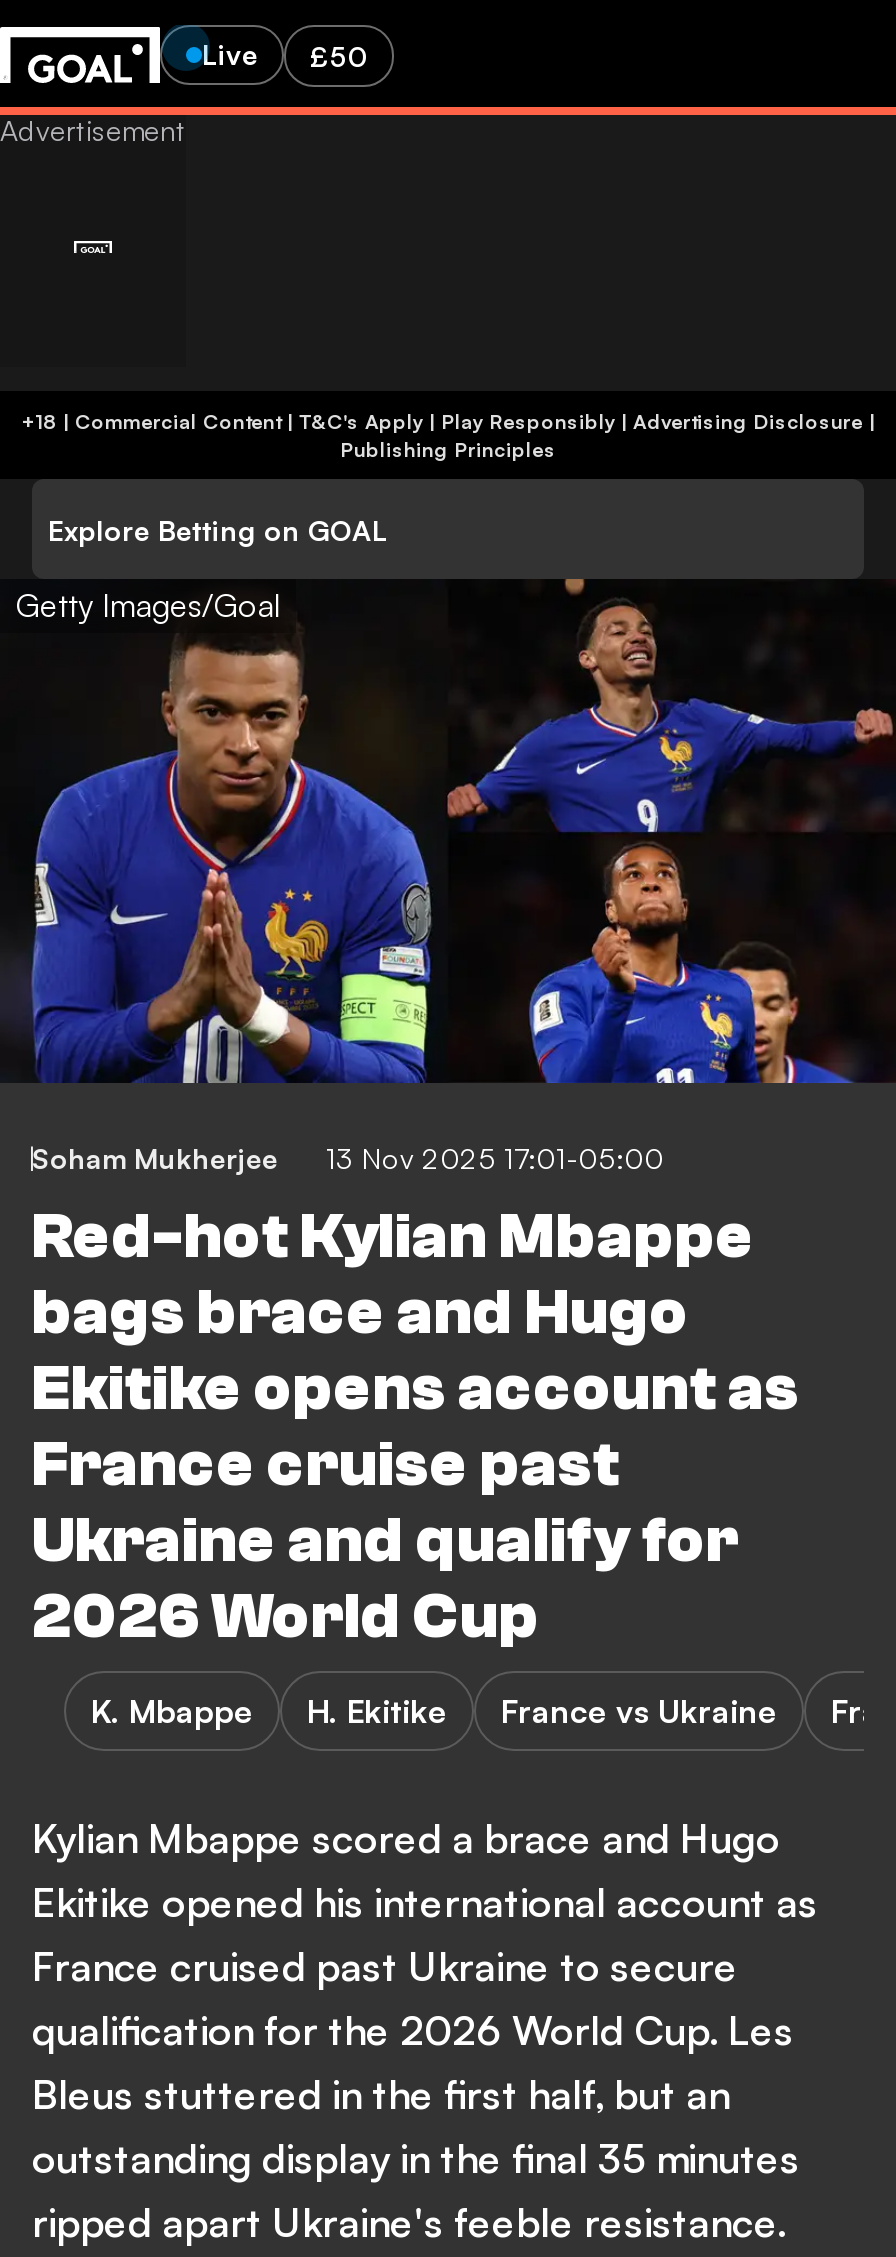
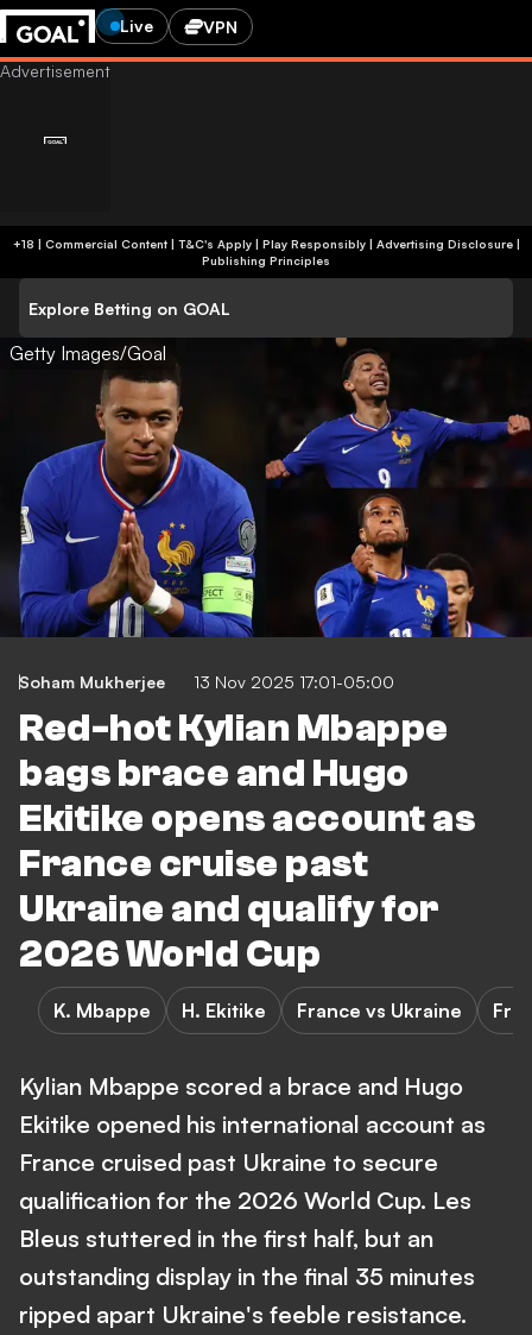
- £50
+ VPN
